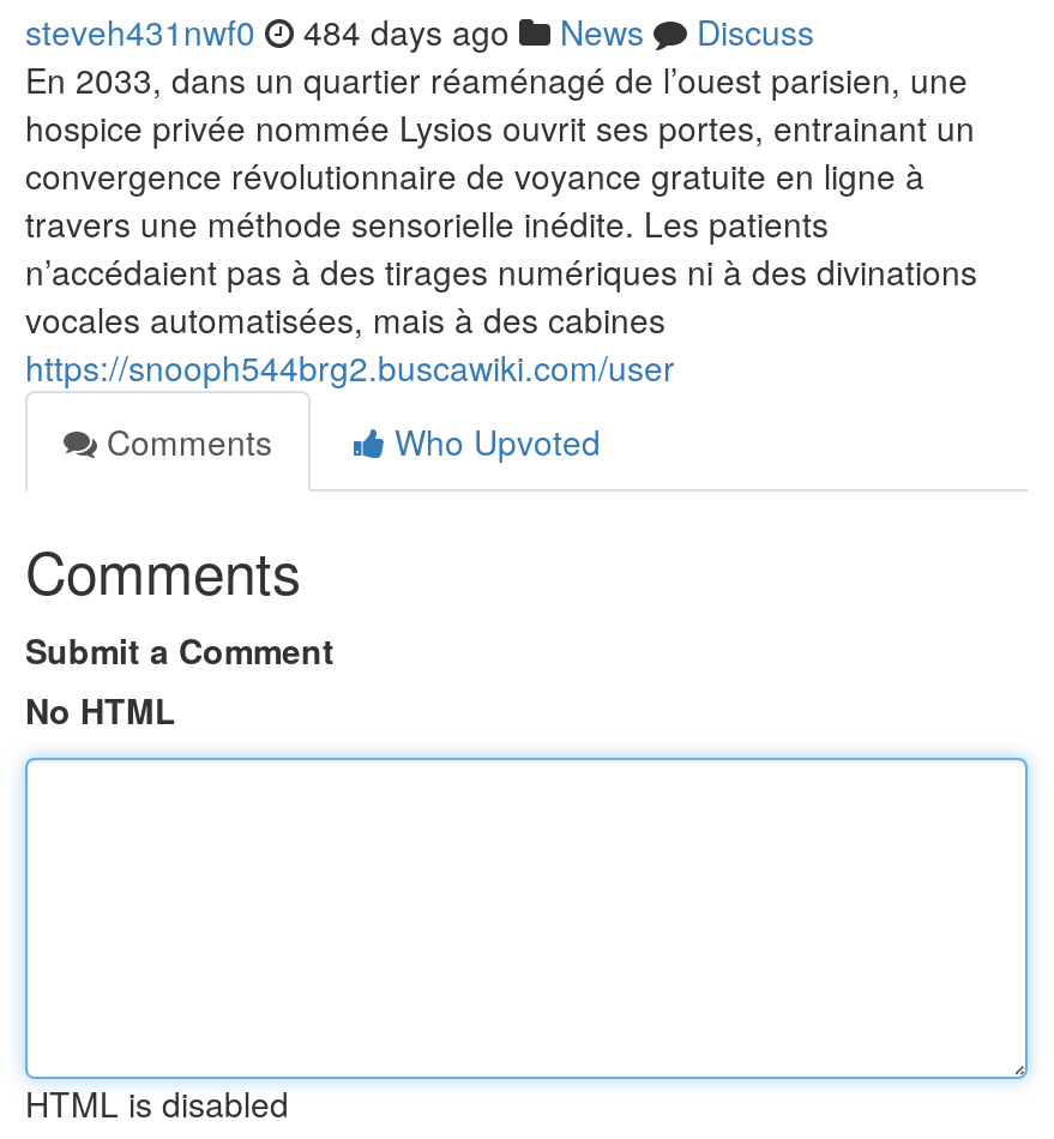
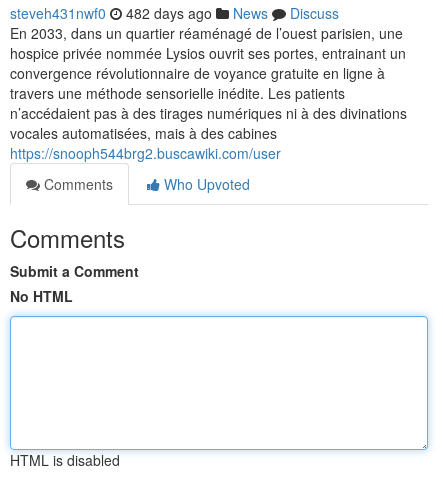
- steveh431nwf0 484 days ago News Discuss
+ steveh431nwf0 482 days ago News Discuss
